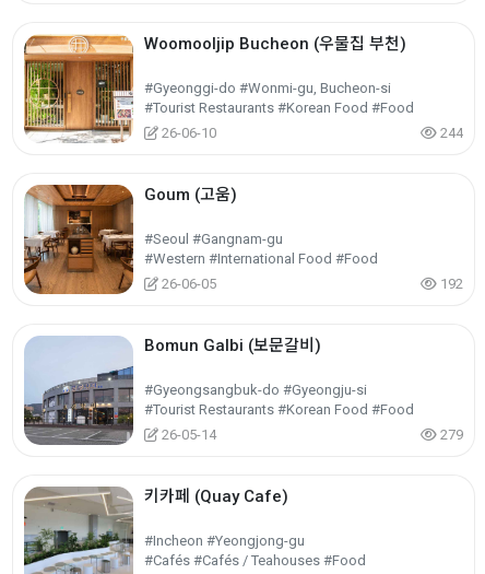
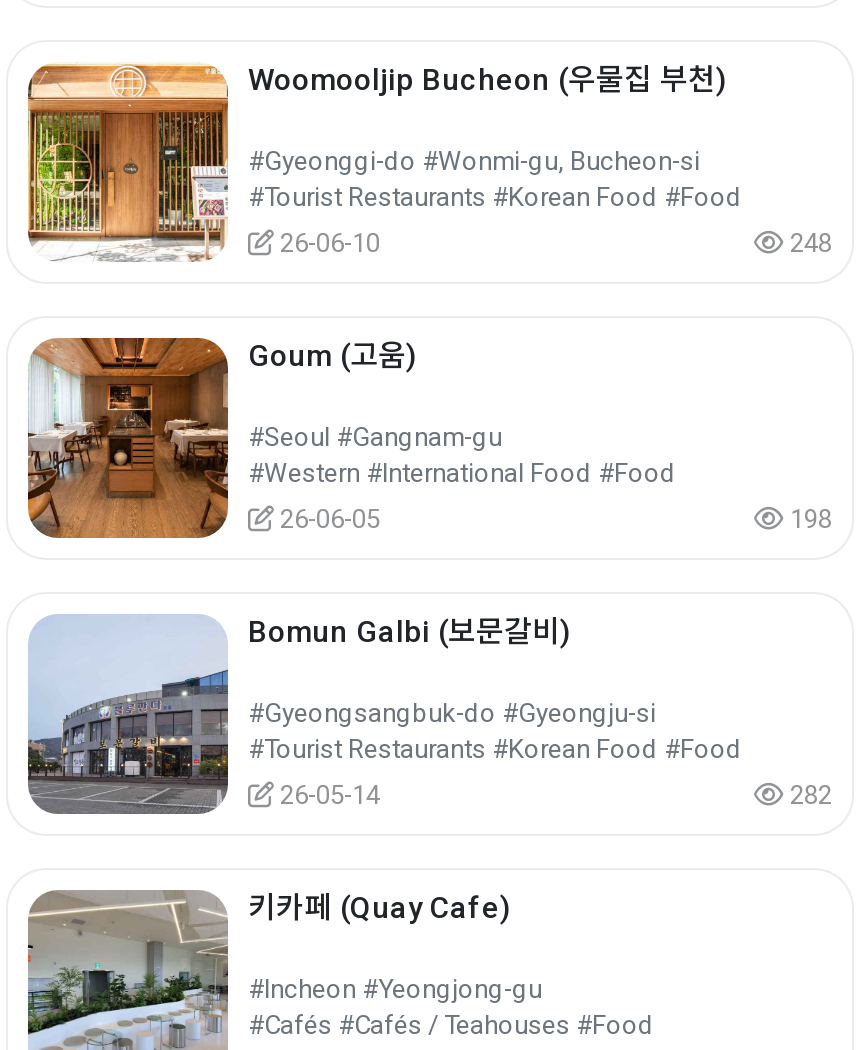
- 244
+ 248

- 192
+ 198

- 279
+ 282
